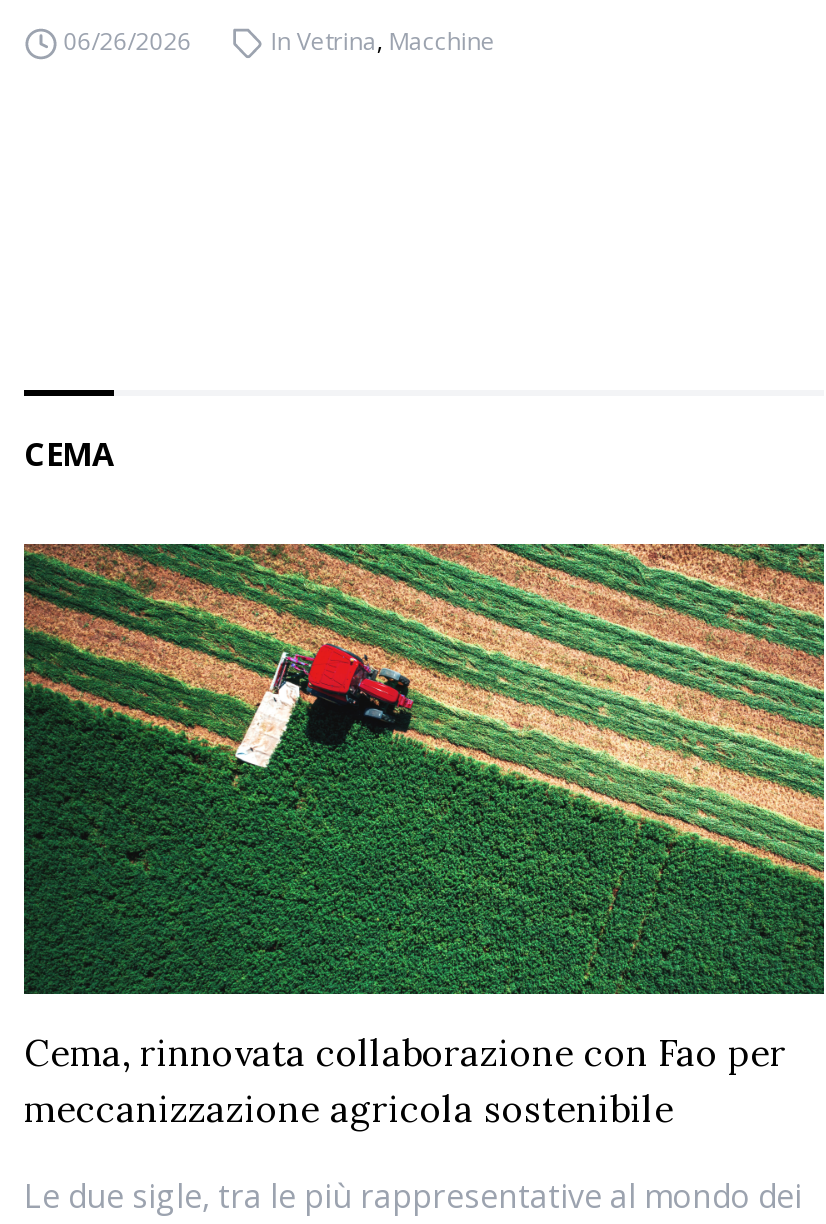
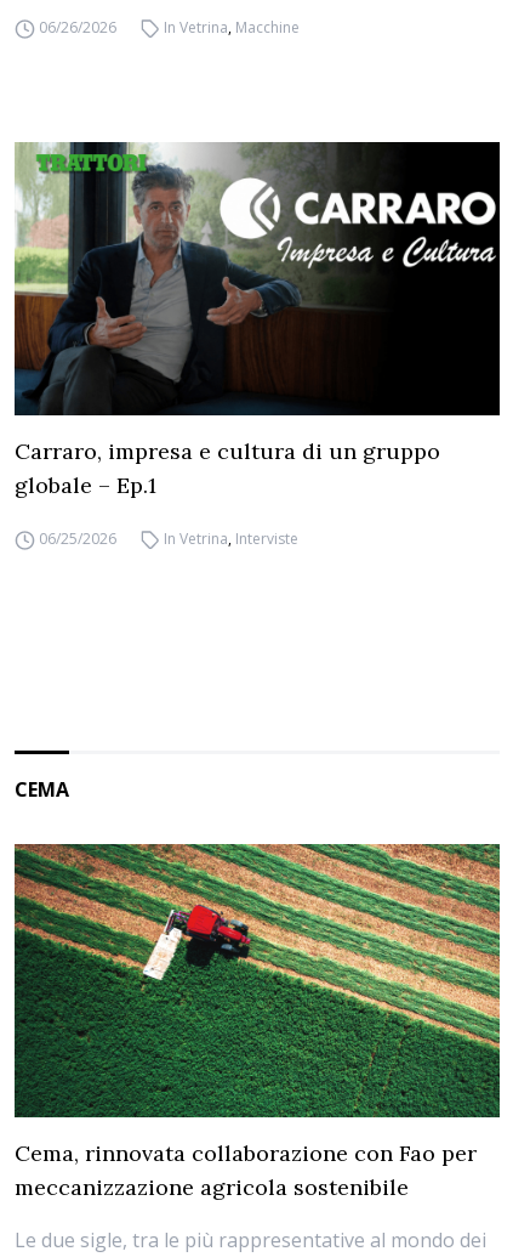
+ [image]
+ Carraro, impresa e cultura di un gruppo
+ globale – Ep.1
+ 06/25/2026
+ In Vetrina, Interviste
